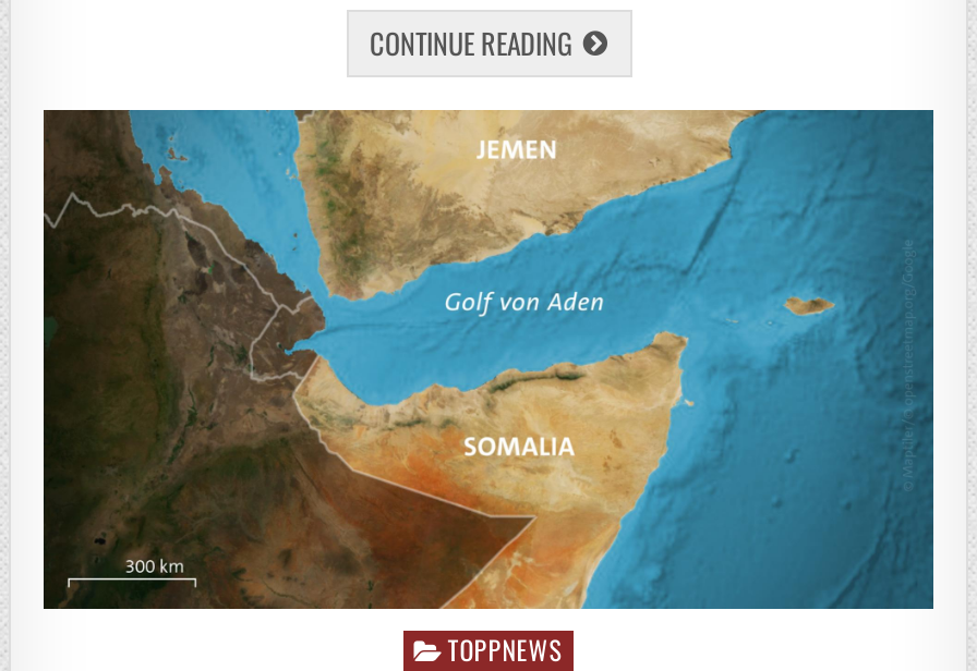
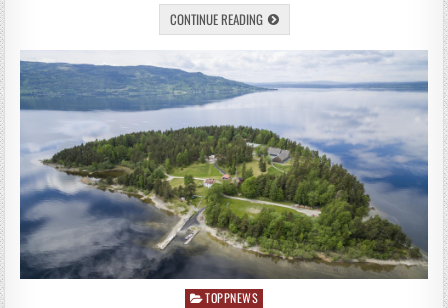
- [image]
+ [image]
